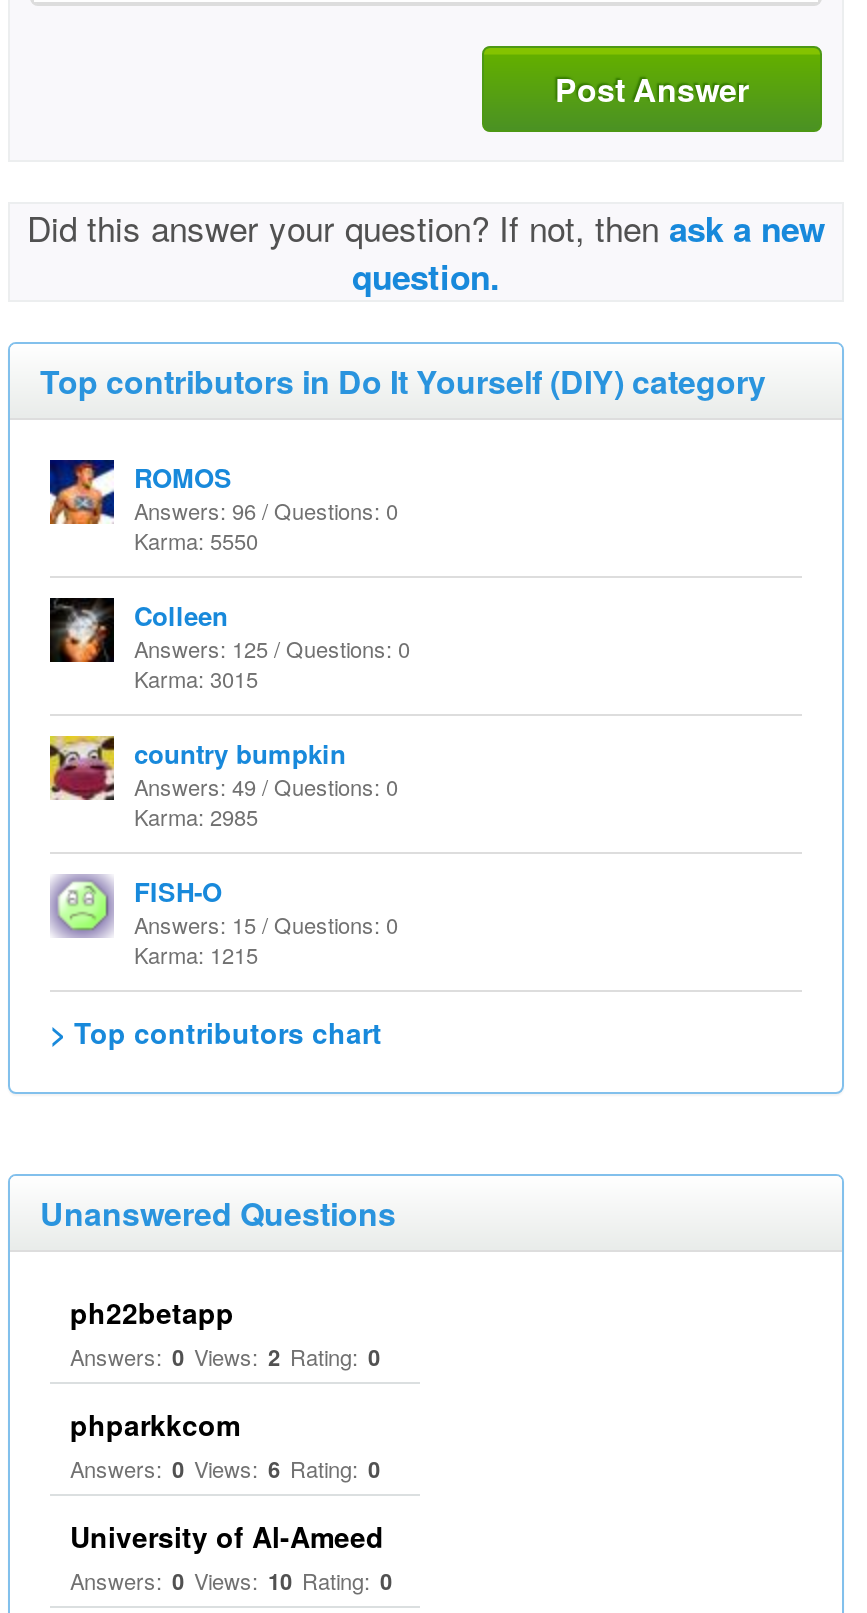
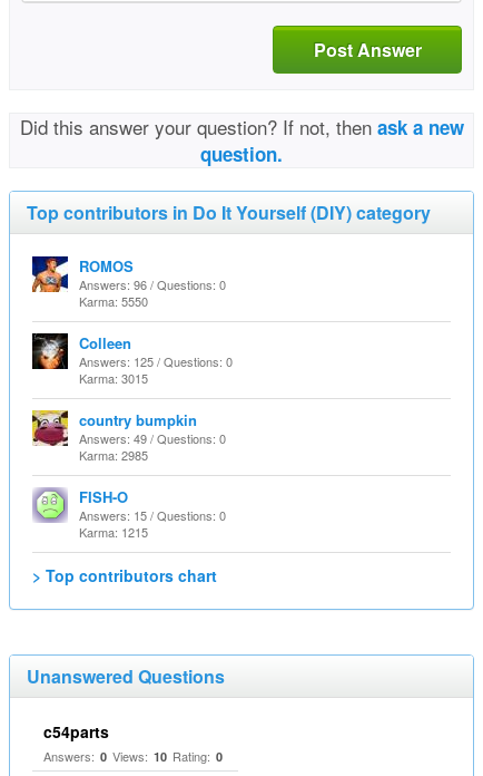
- ph22betapp
- Answers: 0 Views: 2 Rating: 0
- phparkkcom
- Answers: 0 Views: 6 Rating: 0
- University of Al-Ameed
+ c54parts
